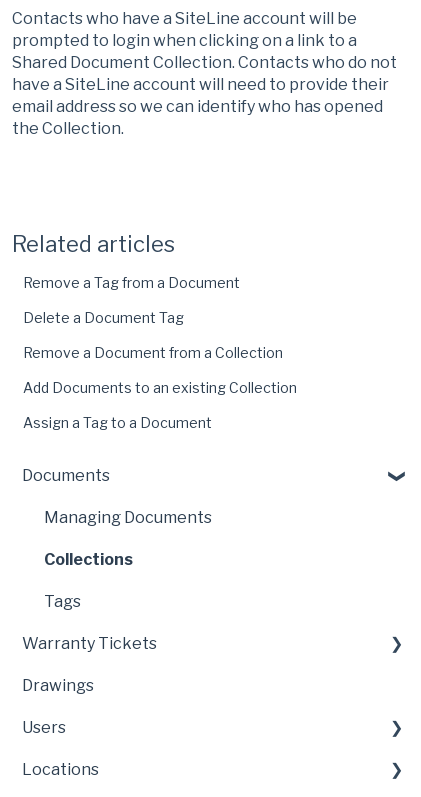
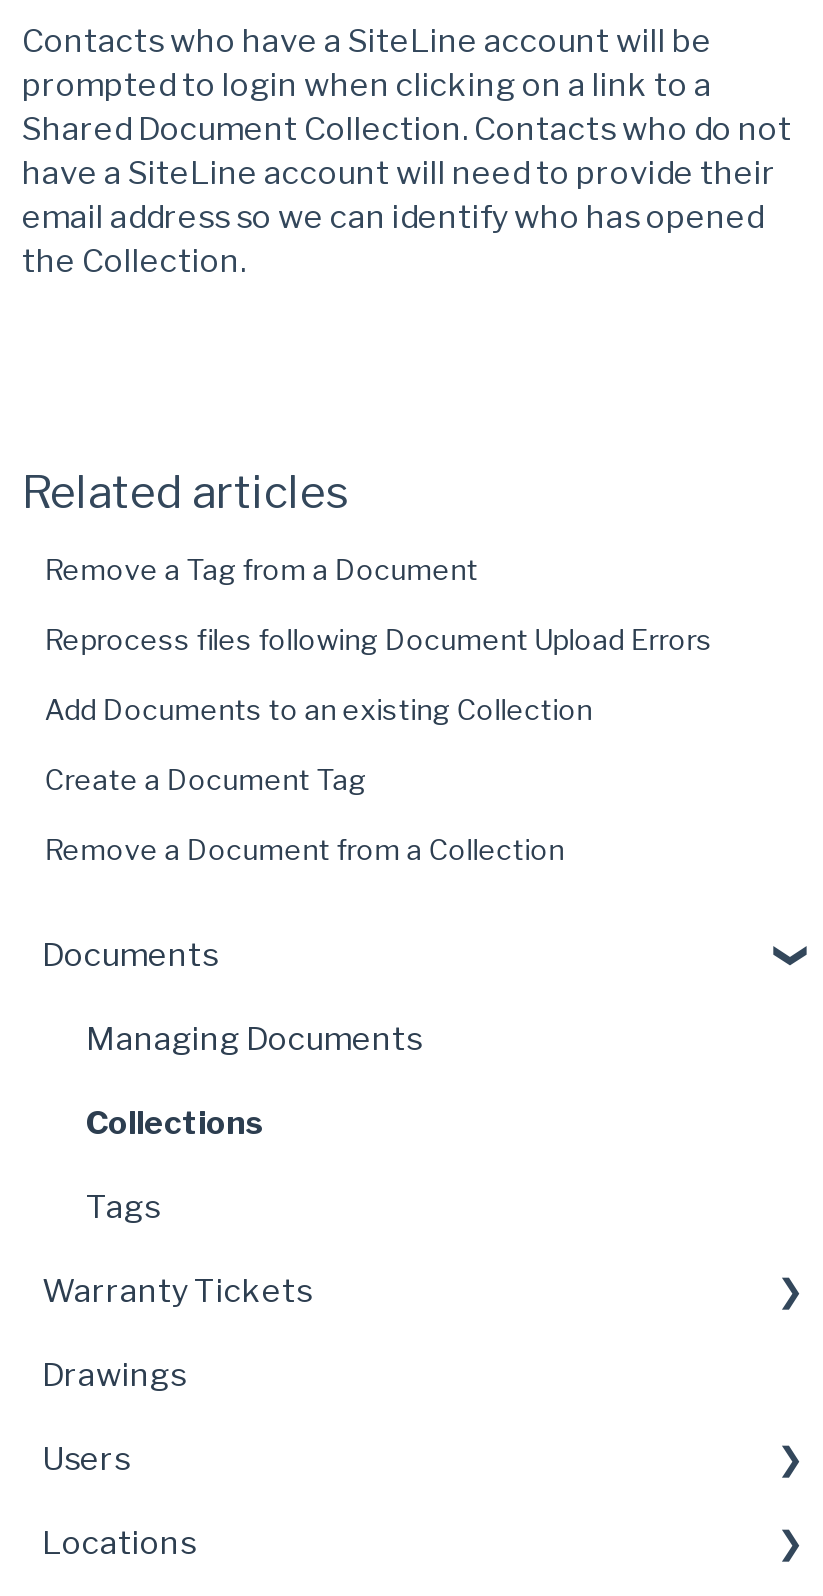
- Delete a Document Tag
+ Reprocess files following Document Upload Errors
+ Create a Document Tag

moved down: Remove a Document from a Collection

moved up: Add Documents to an existing Collection

- Assign a Tag to a Document
